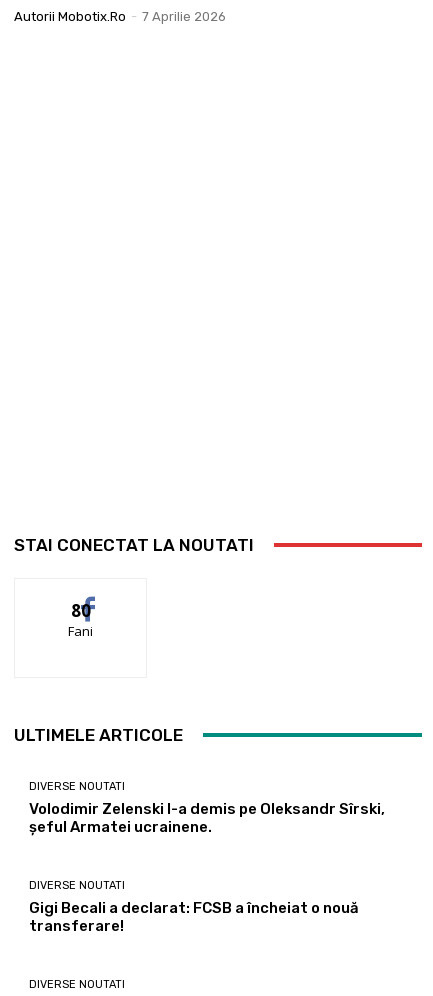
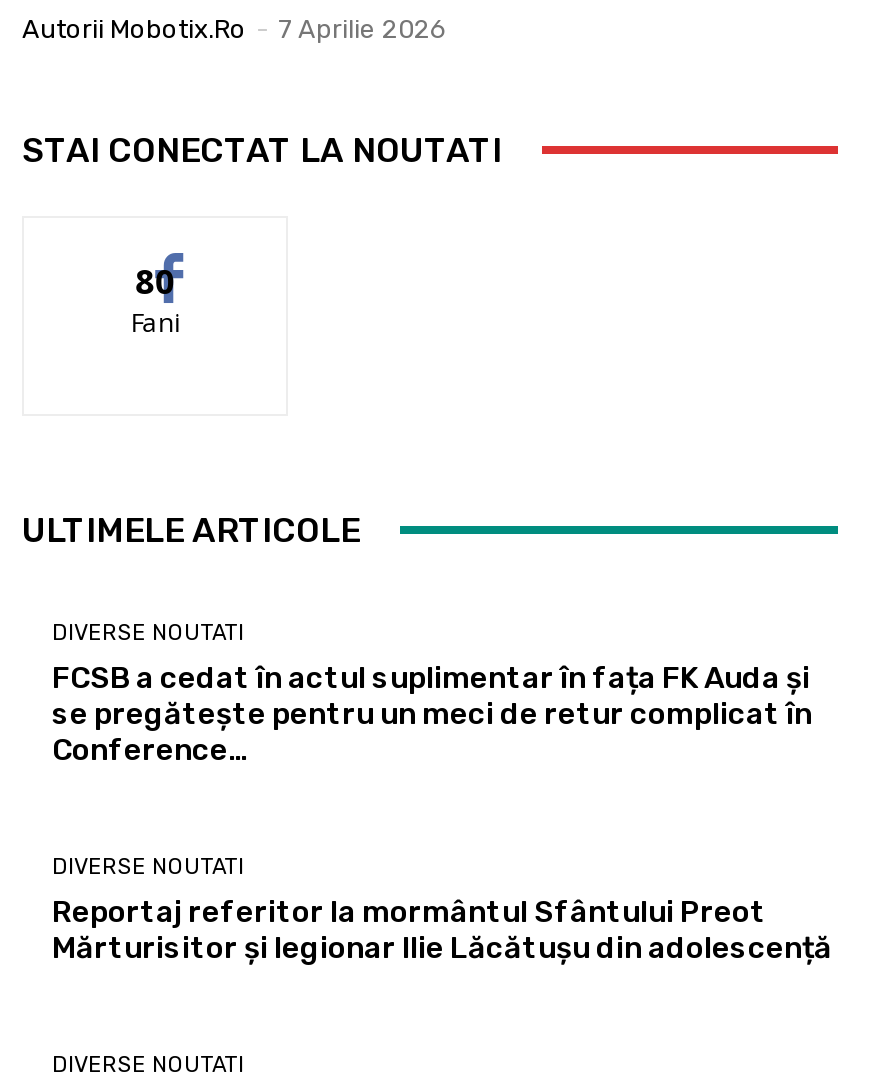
moved up: STAI CONECTAT LA NOUTATI | Fani | ULTIMELE ARTICOLE | DIVERSE NOUTATI

- Volodimir Zelenski l-a demis pe Oleksandr Sîrski,
- șeful Armatei ucrainene.
+ FCSB a cedat în actul suplimentar în fața FK Auda și
+ se pregătește pentru un meci de retur complicat în
+ Conference…

- Gigi Becali a declarat: FCSB a încheiat o nouă
- transferare!
+ Reportaj referitor la mormântul Sfântului Preot
+ Mărturisitor și legionar Ilie Lăcătușu din adolescență
